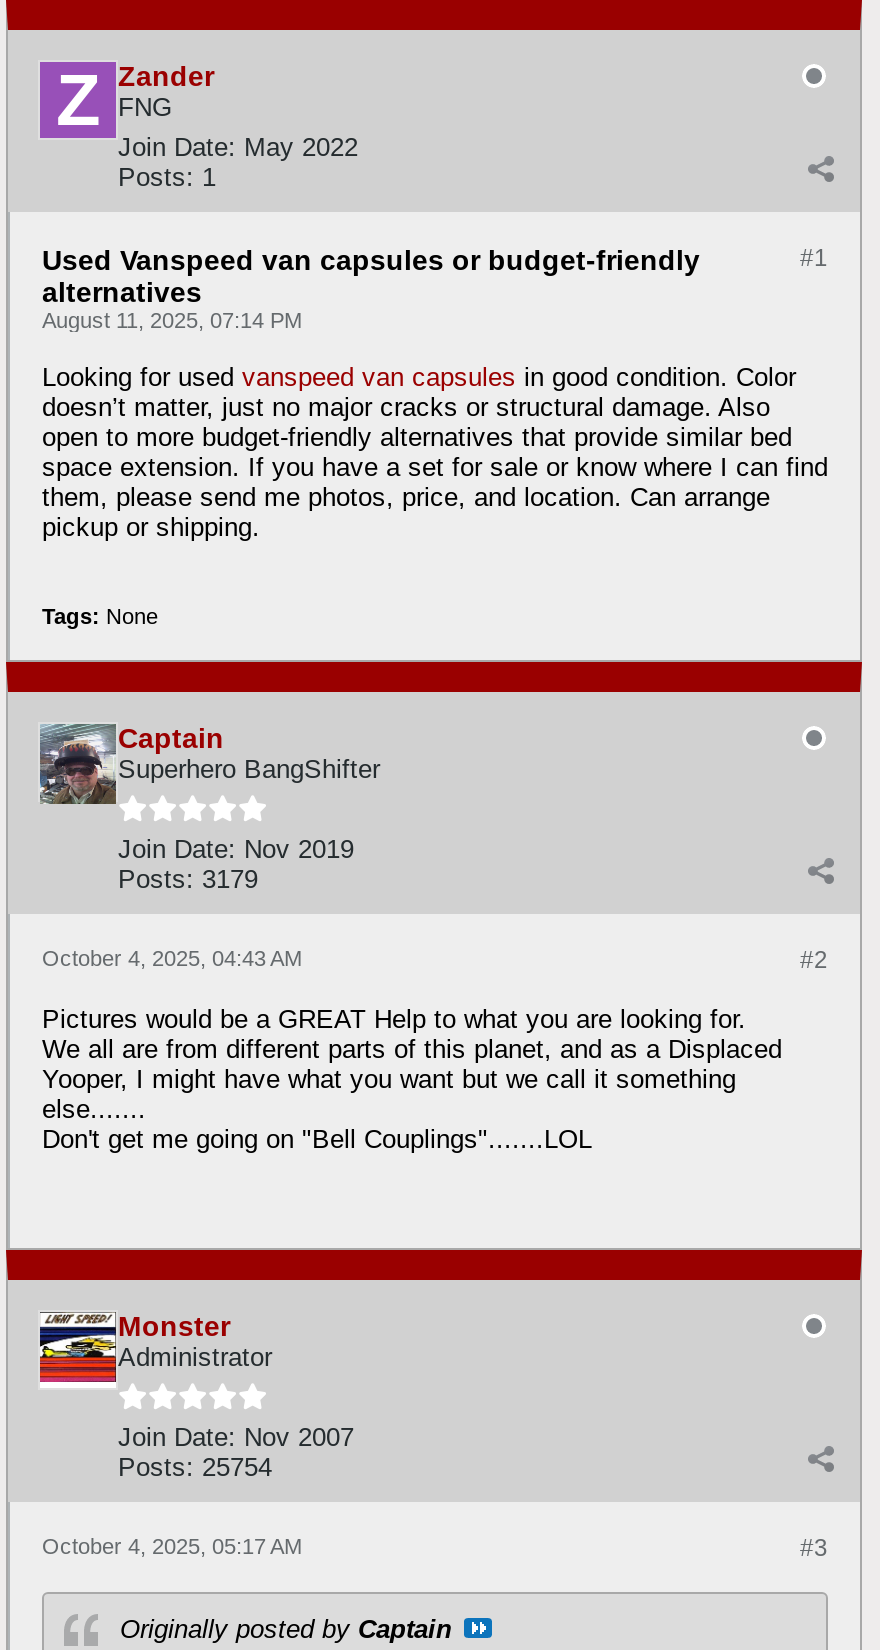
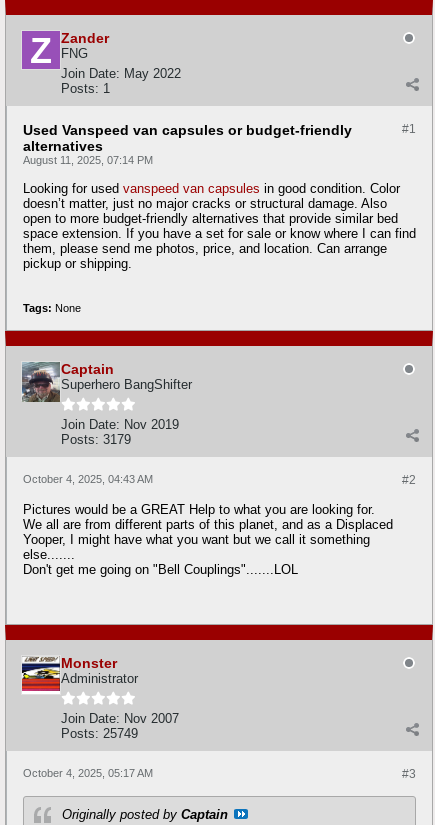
- Posts: 25754
+ Posts: 25749
